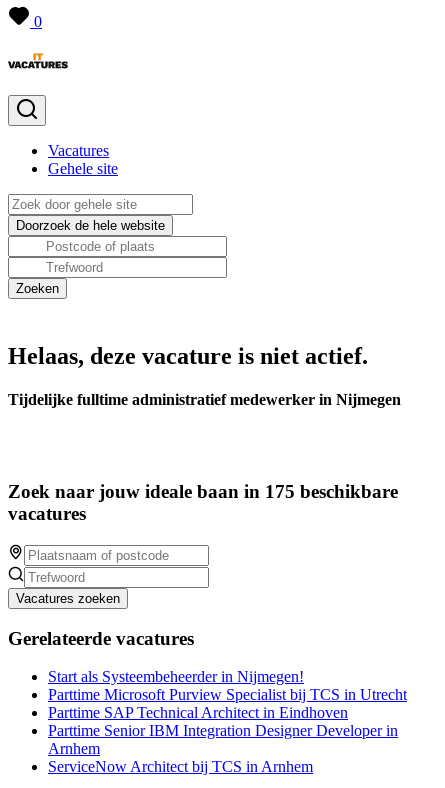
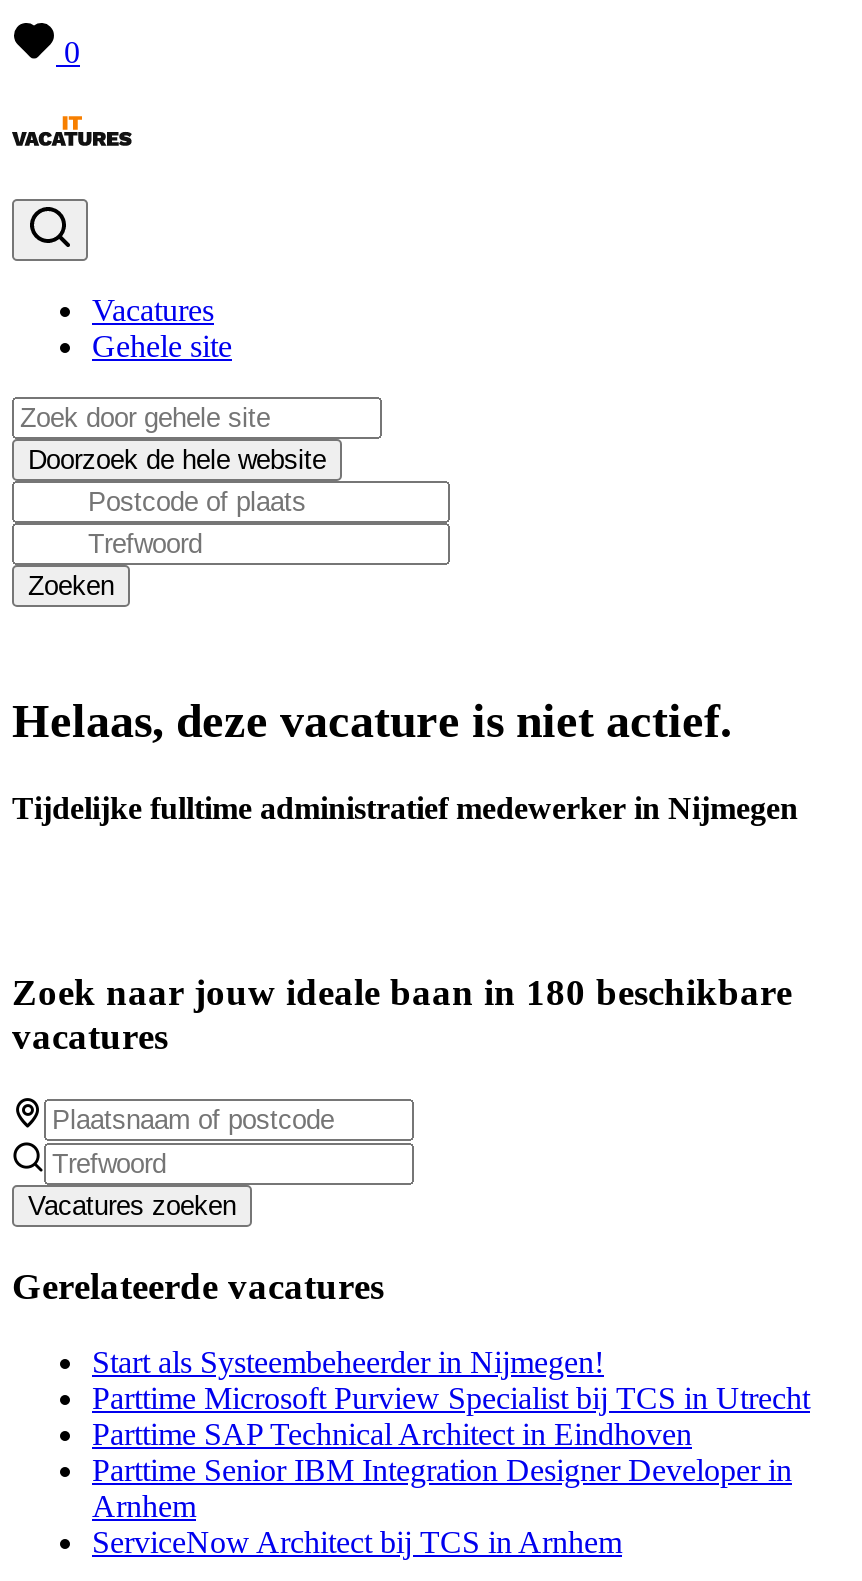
- Zoek naar jouw ideale baan in 175 beschikbare
+ Zoek naar jouw ideale baan in 180 beschikbare
